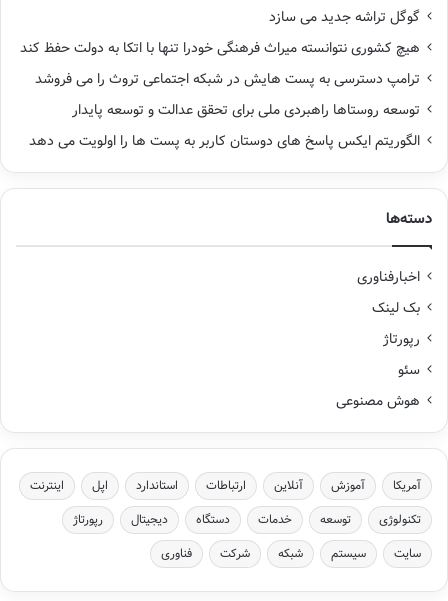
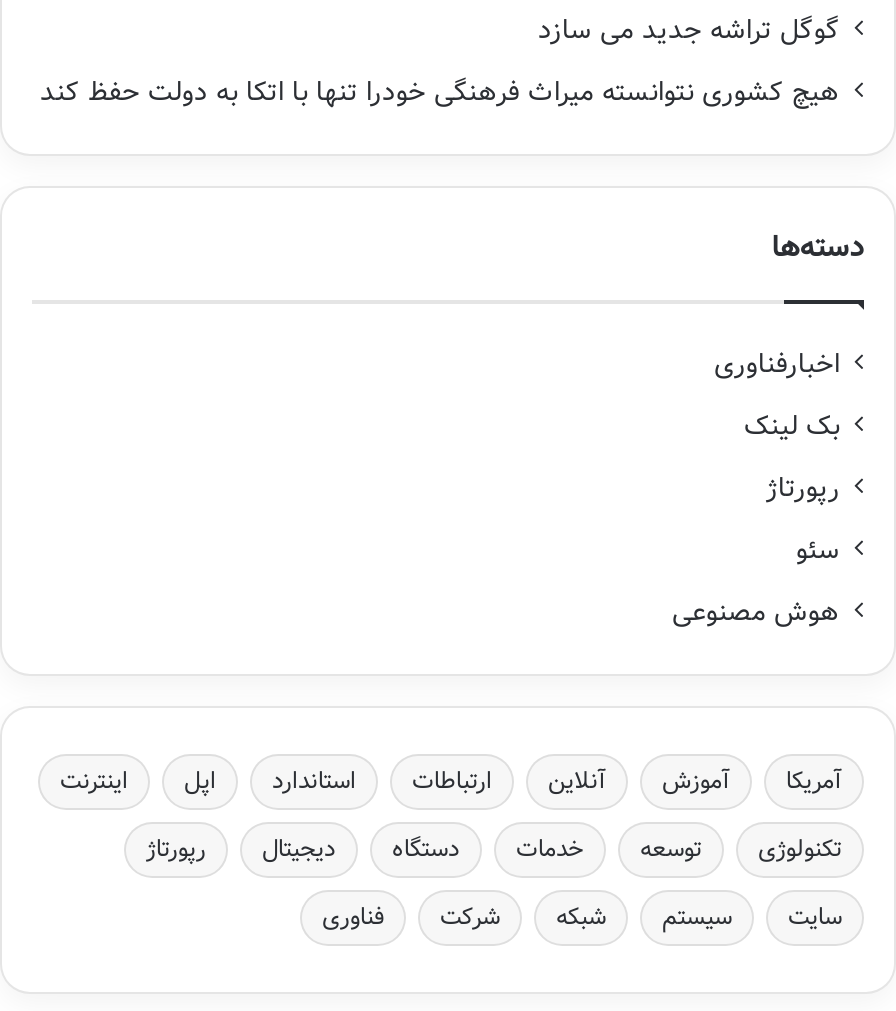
- ترامپ دسترسی به پست هایش در شبکه اجتماعی تروث را می فروشد
- توسعه روستاها راهبردی ملی برای تحقق عدالت و توسعه پایدار
- الگوریتم ایکس پاسخ های دوستان کاربر به پست ها را اولویت می دهد
